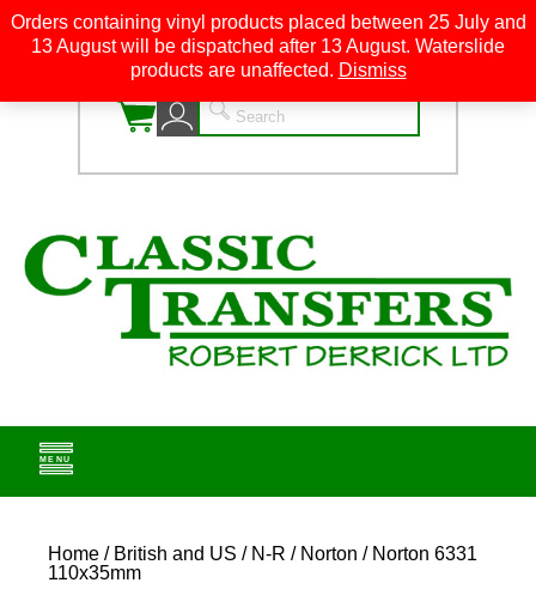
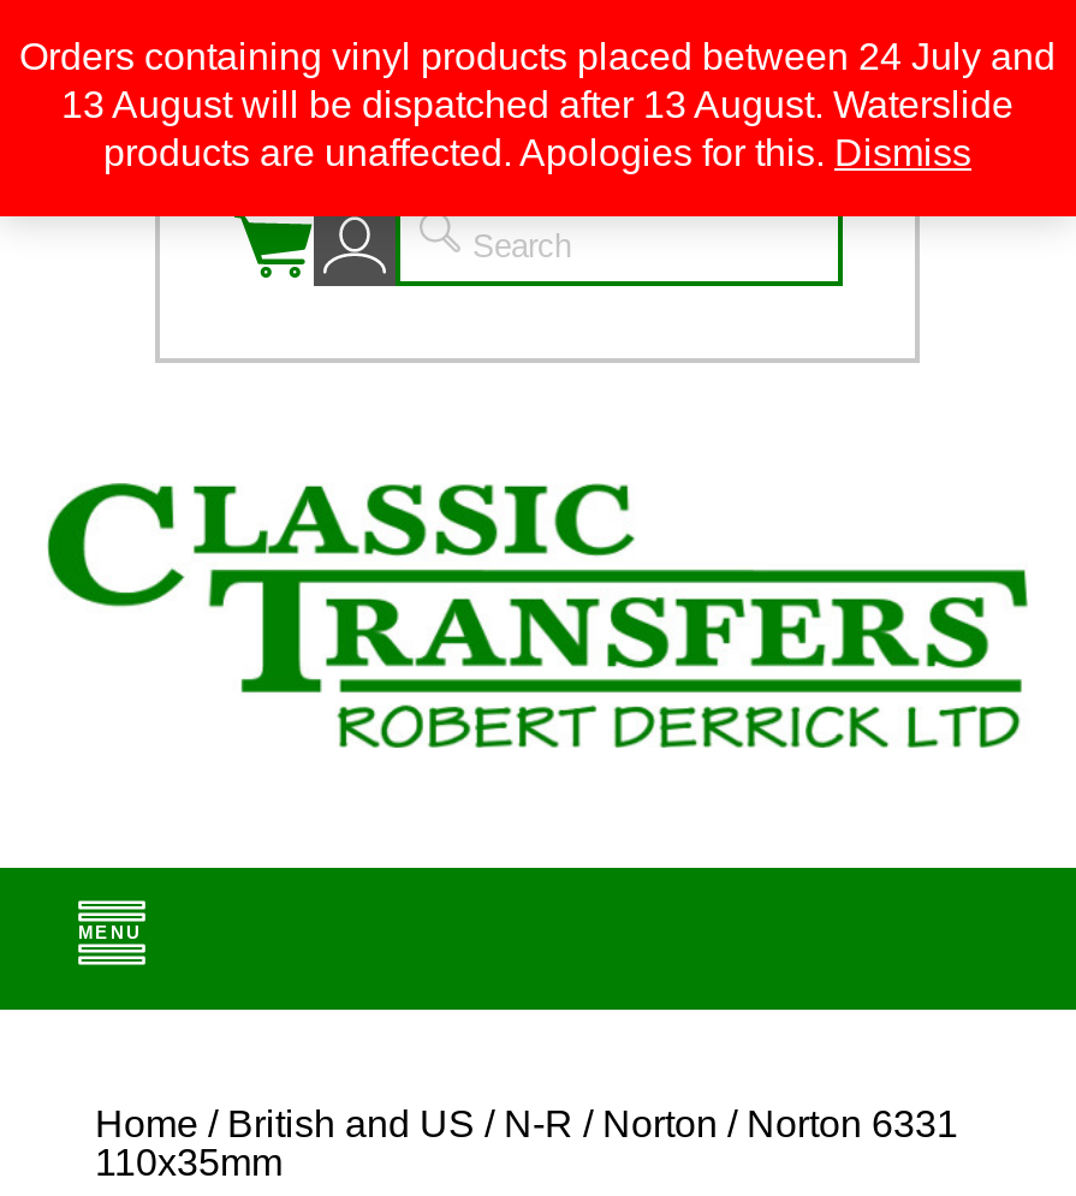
- Orders containing vinyl products placed between 25 July and
+ Orders containing vinyl products placed between 24 July and

- products are unaffected. Dismiss
+ products are unaffected. Apologies for this. Dismiss
